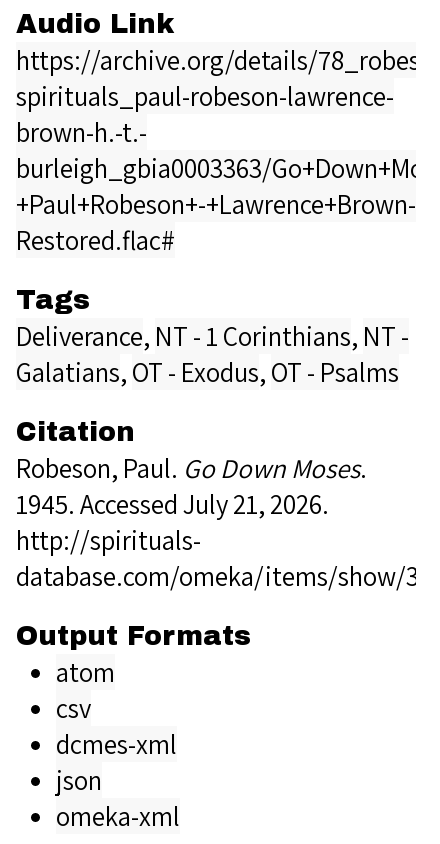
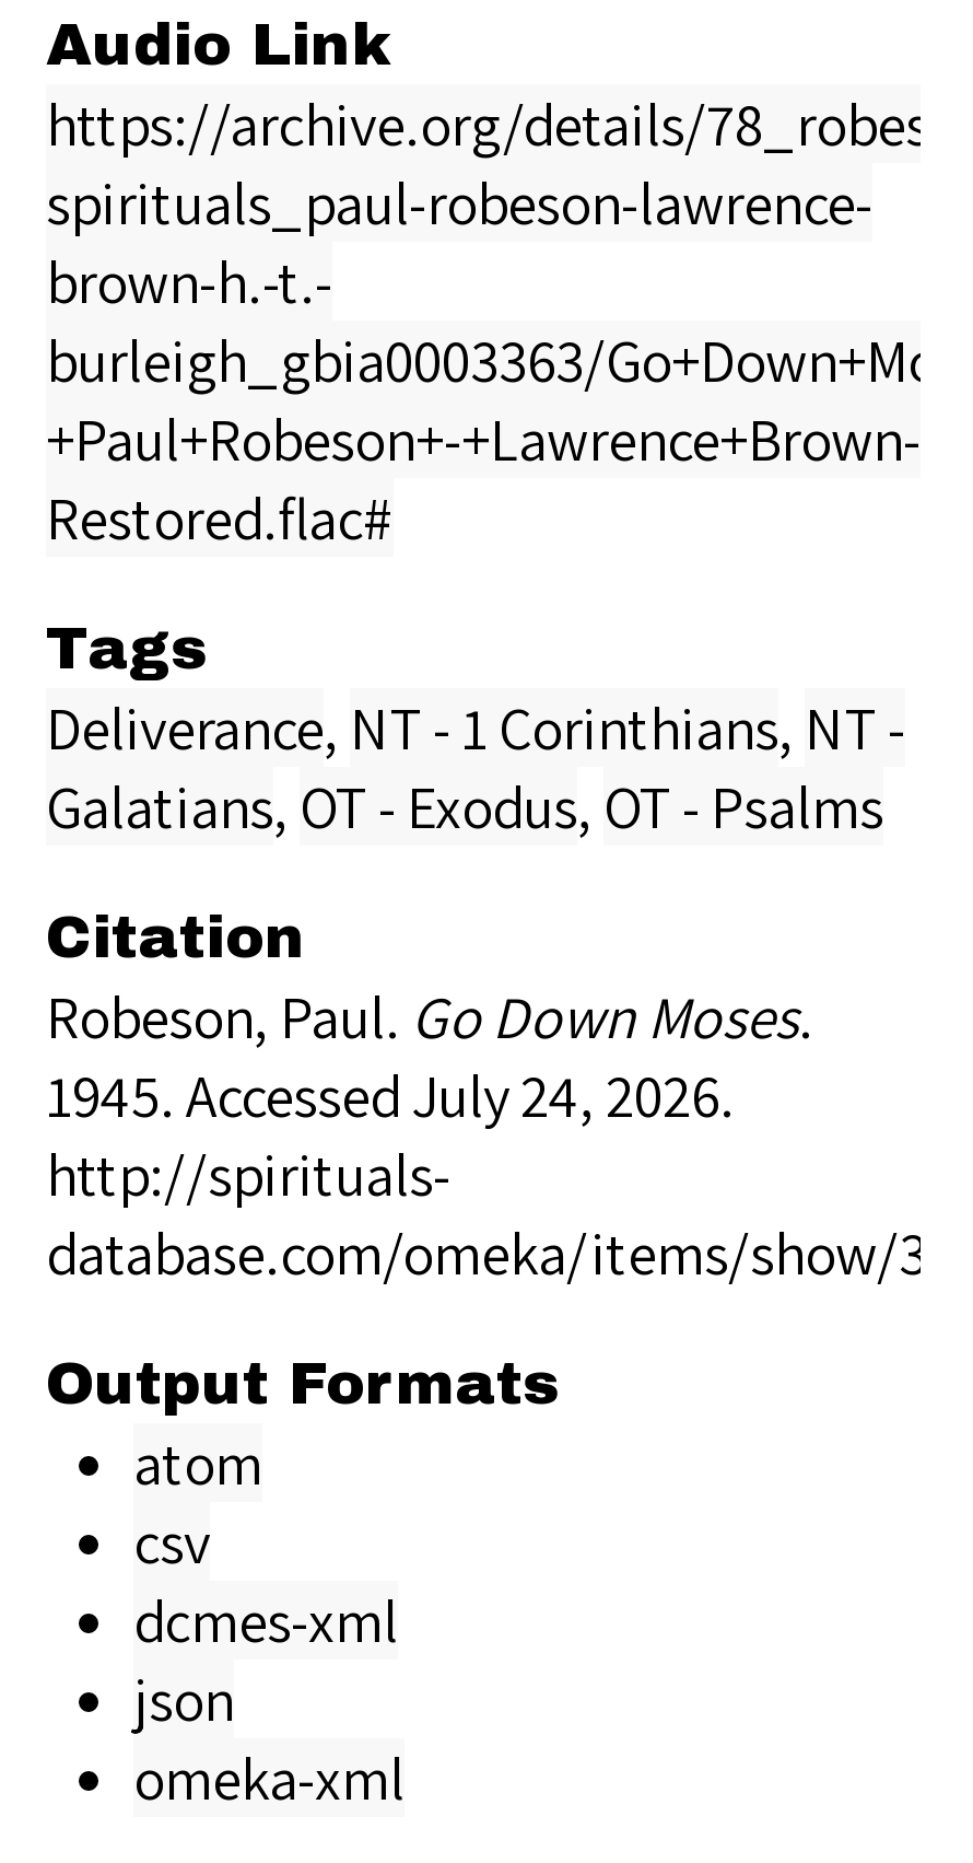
- 1945. Accessed July 21, 2026.
+ 1945. Accessed July 24, 2026.
